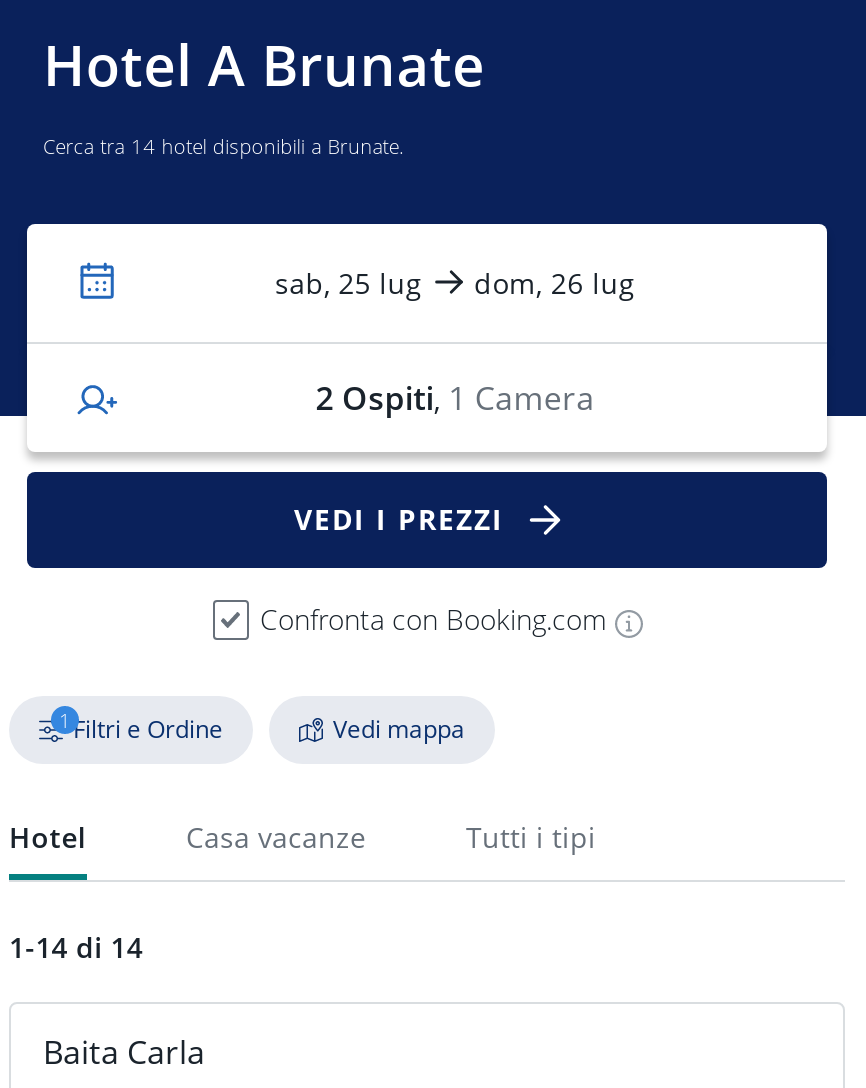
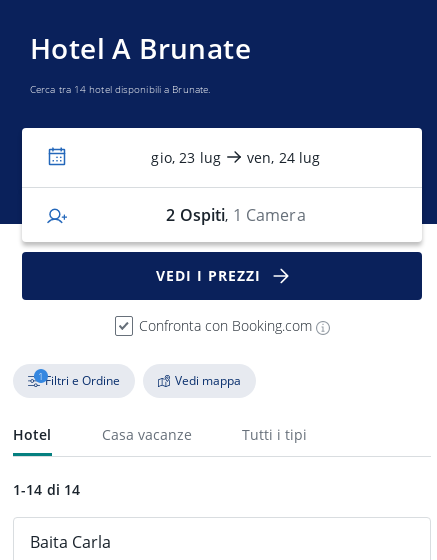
- sab, 25 lug
+ gio, 23 lug

- dom, 26 lug
+ ven, 24 lug
